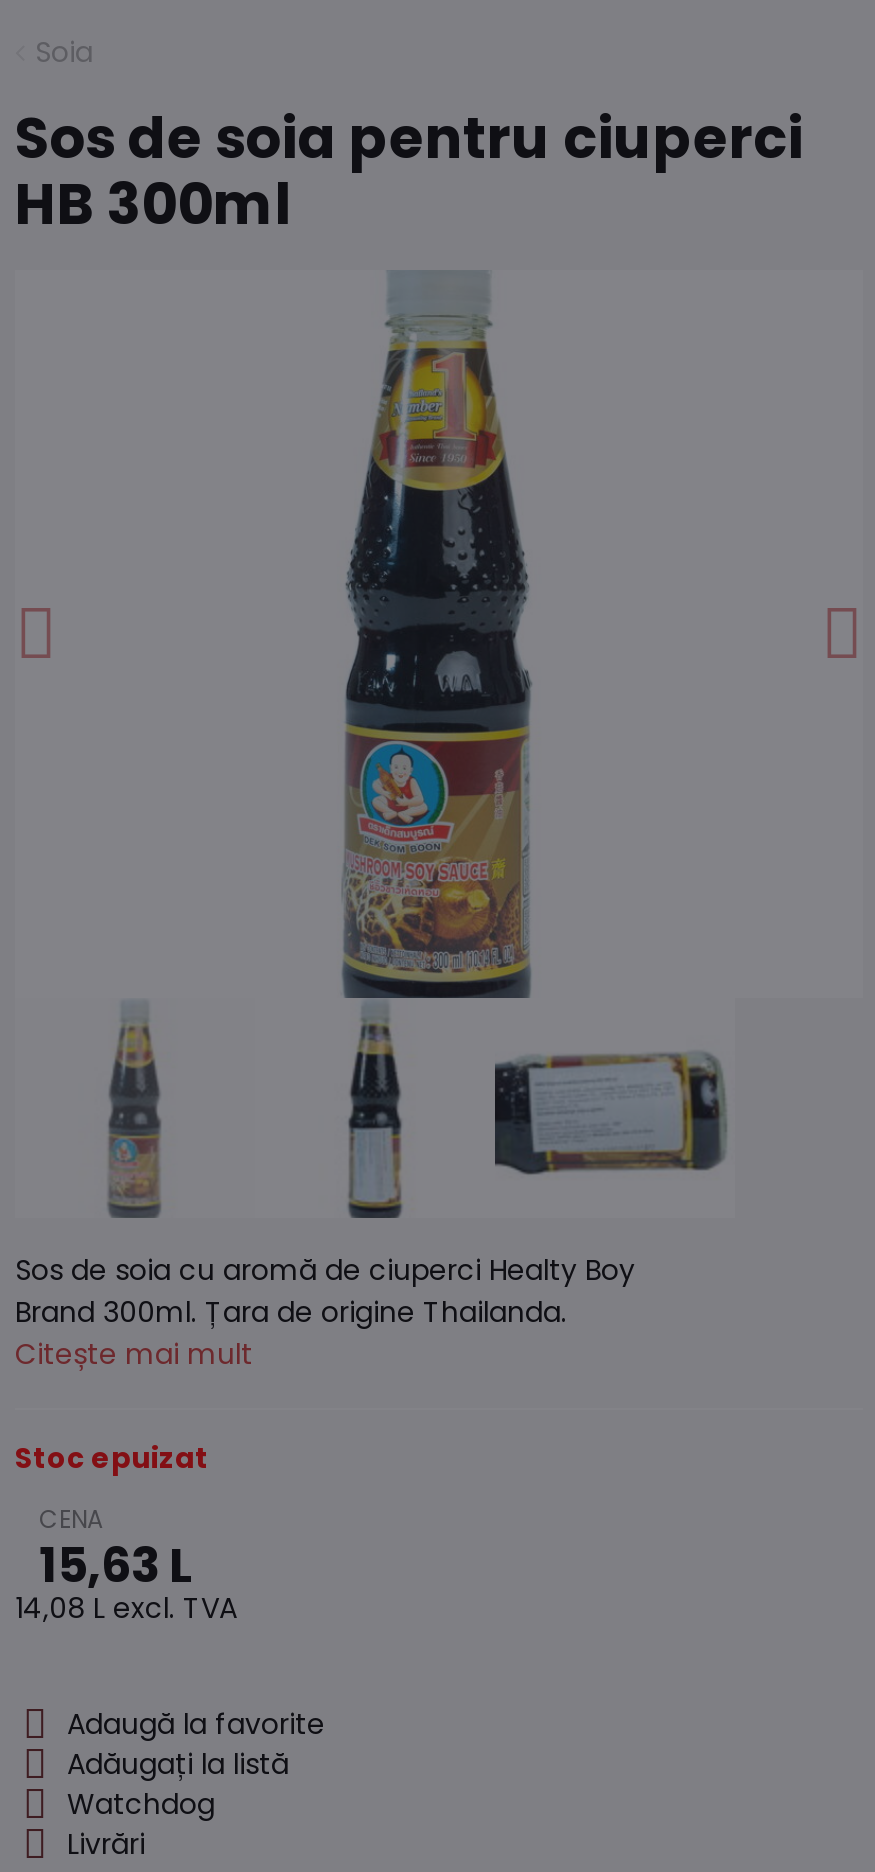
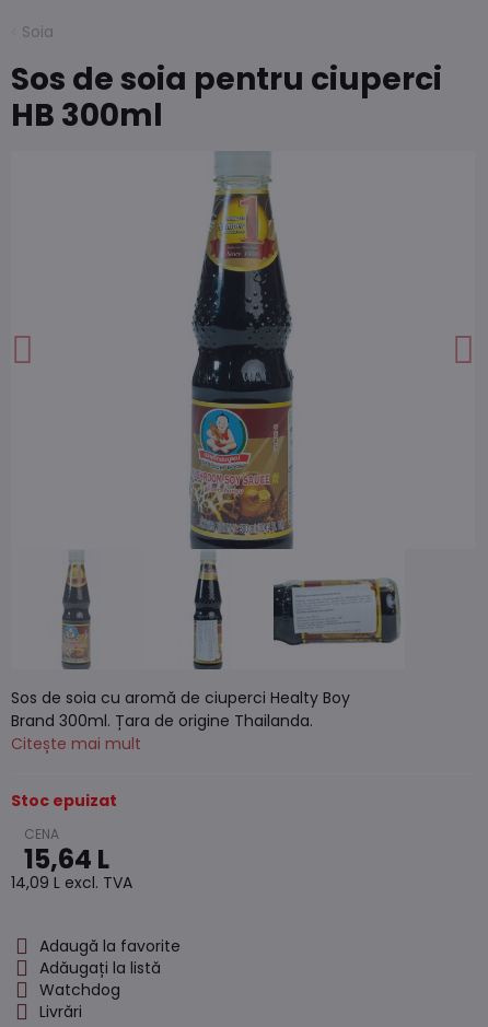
- 15,63 L
+ 15,64 L

- 14,08 L excl. TVA
+ 14,09 L excl. TVA
